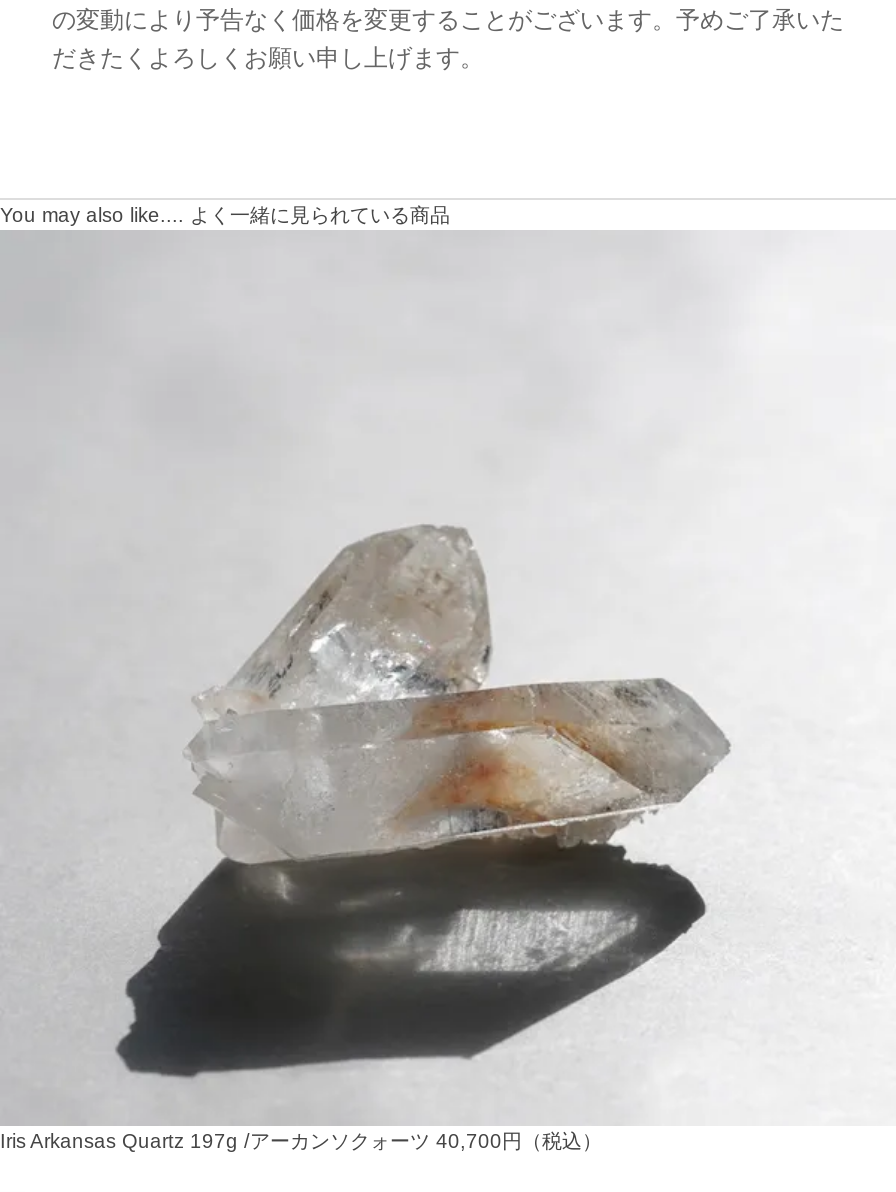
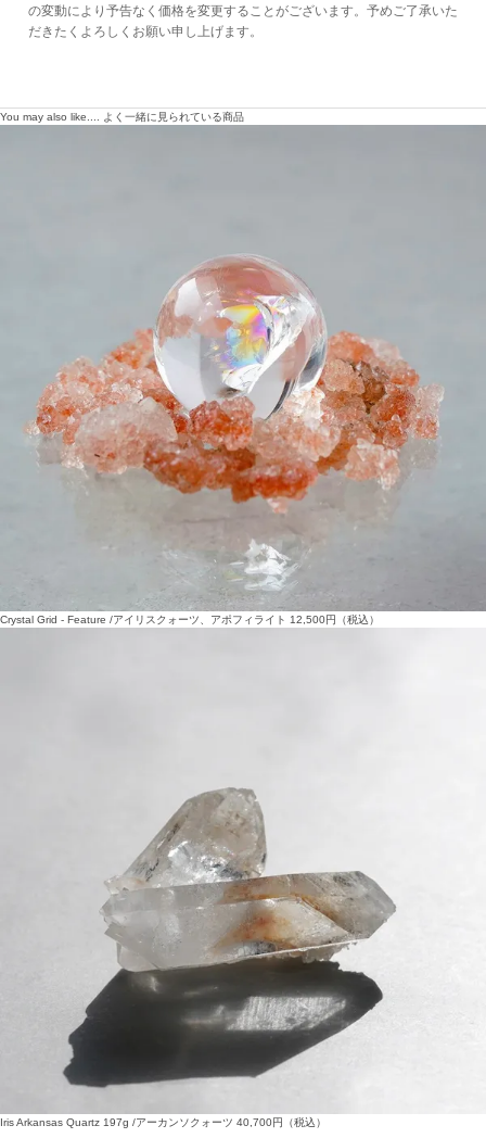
+ [image]
+ Crystal Grid - Feature /アイリスクォーツ、アポフィライト12,500円（税込）
